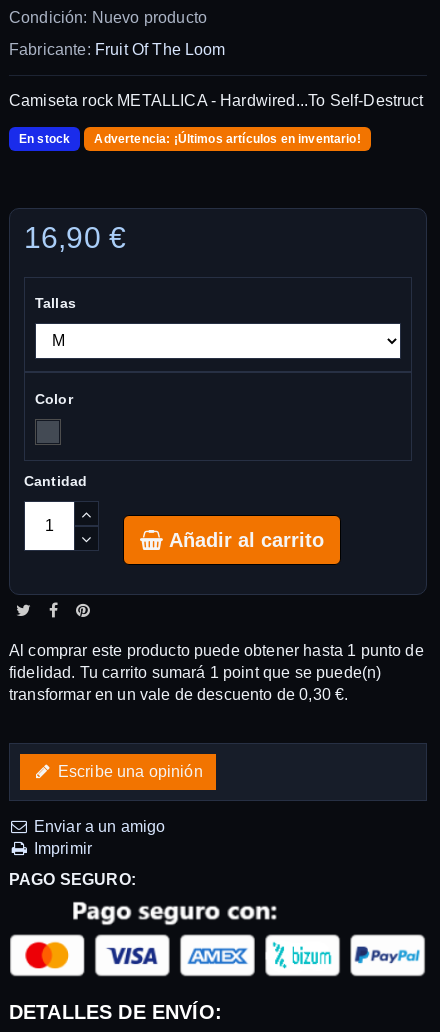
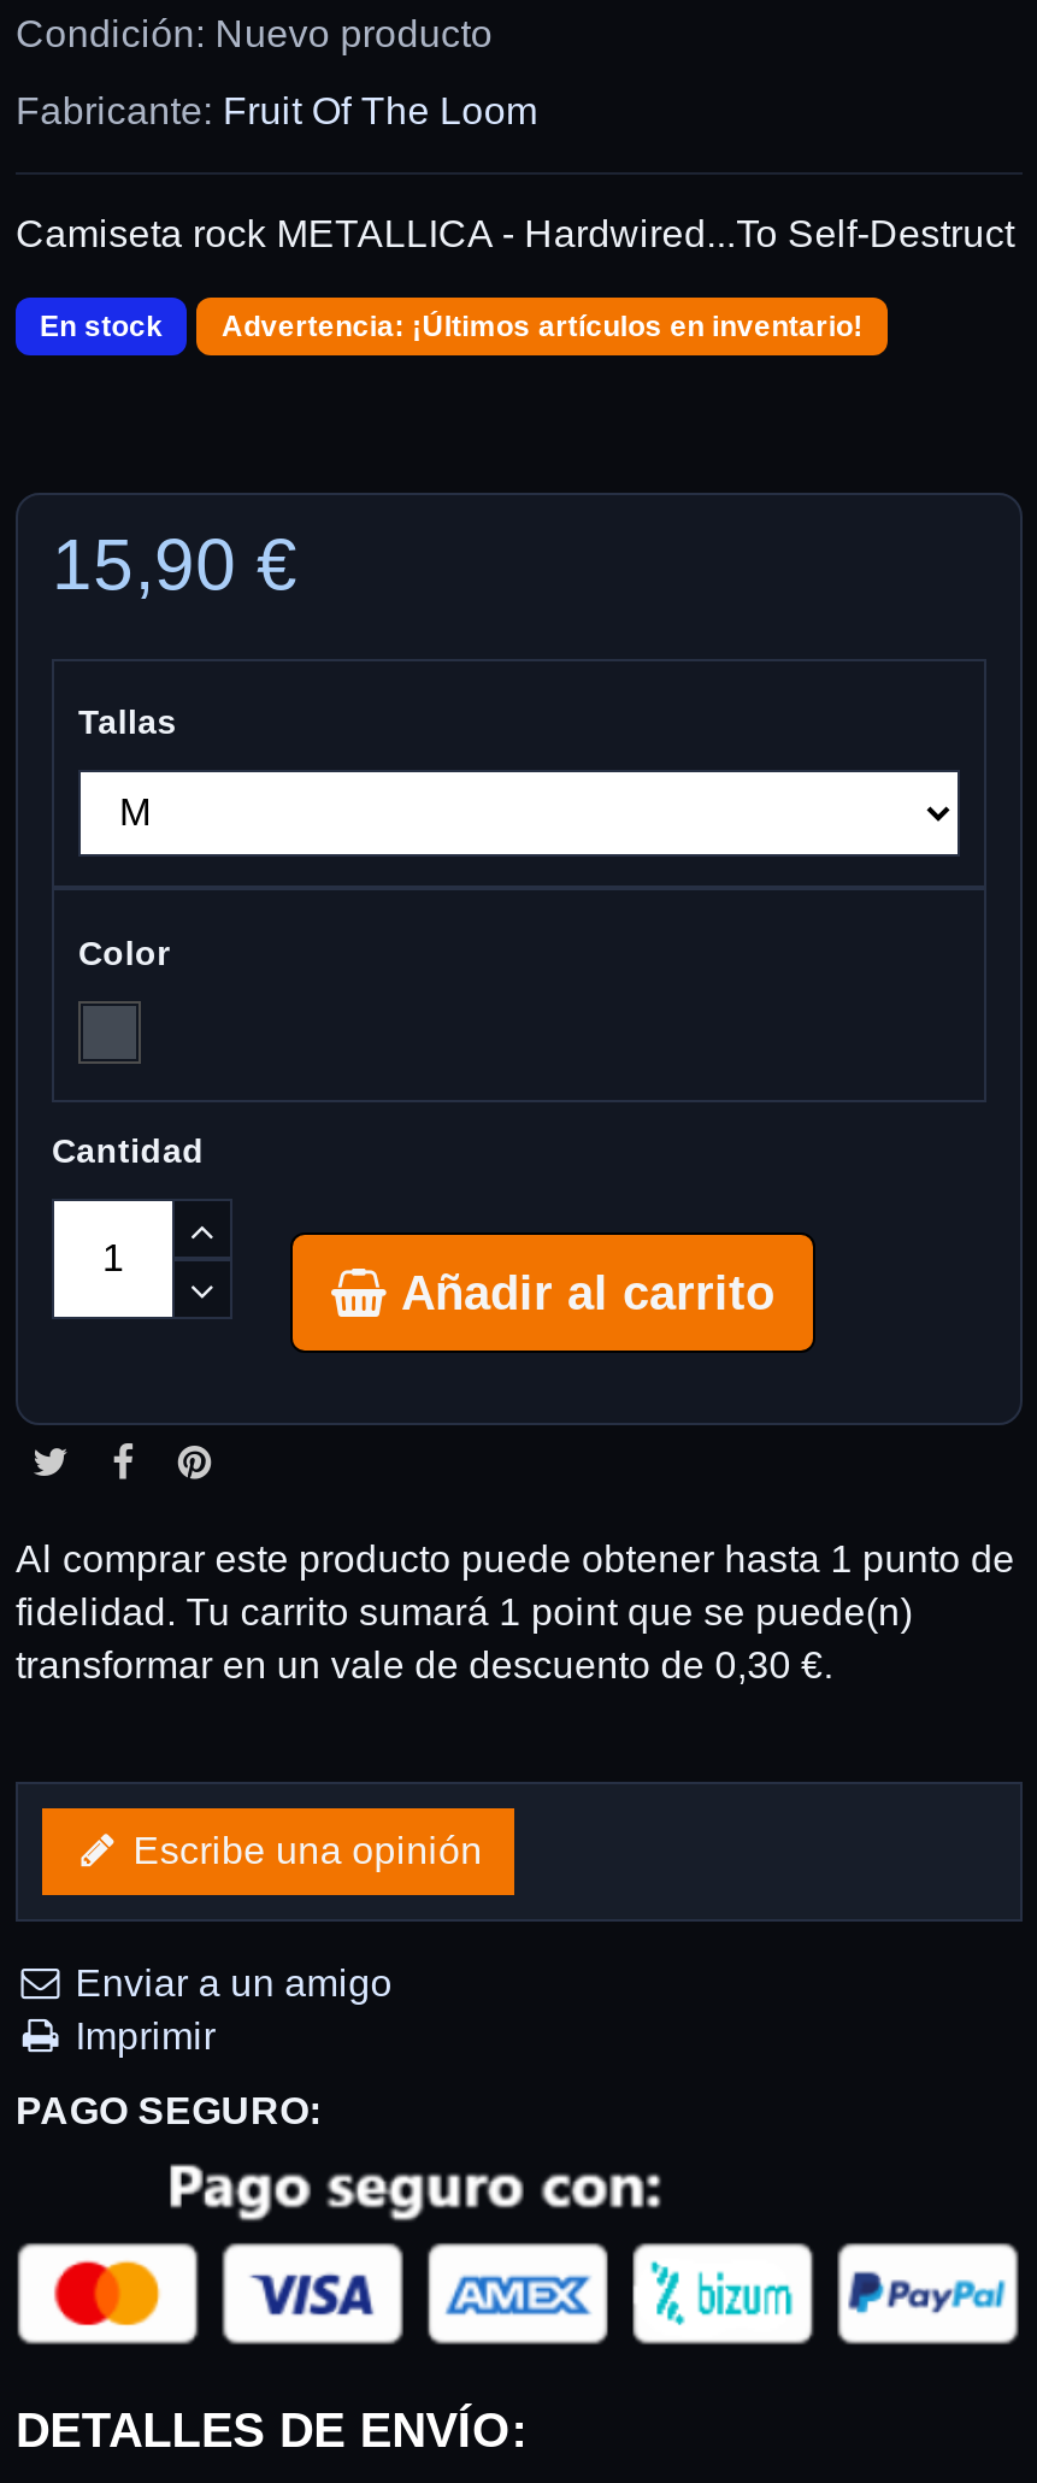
- 16,90 €
+ 15,90 €
